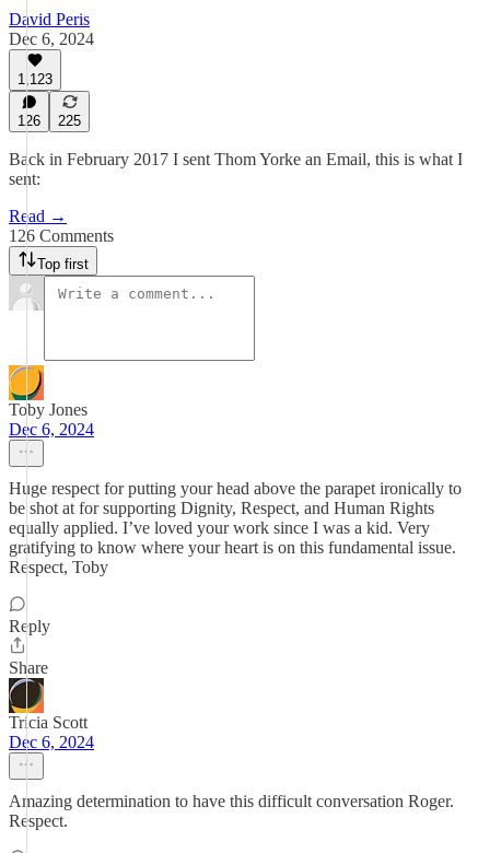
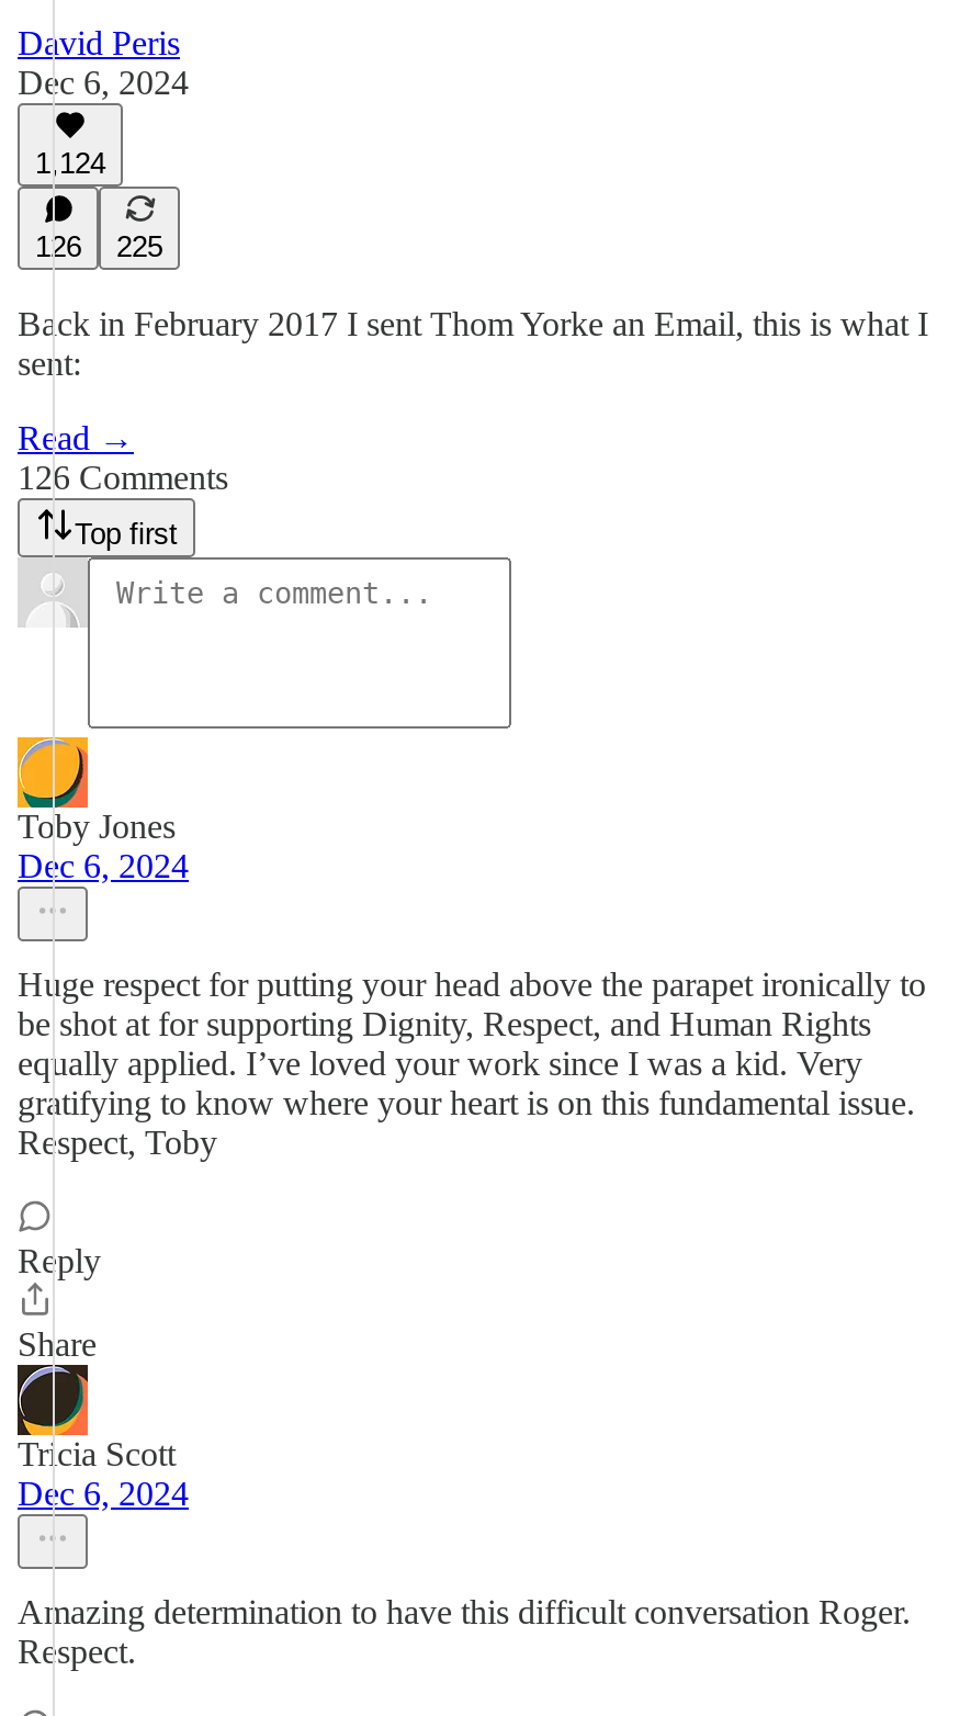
- 1,123
+ 1,124
